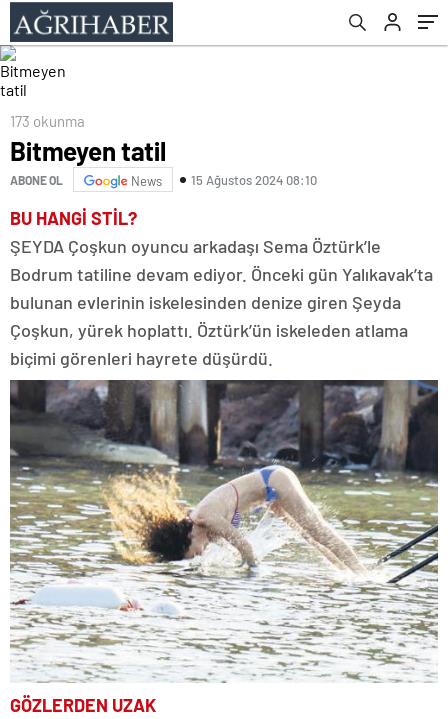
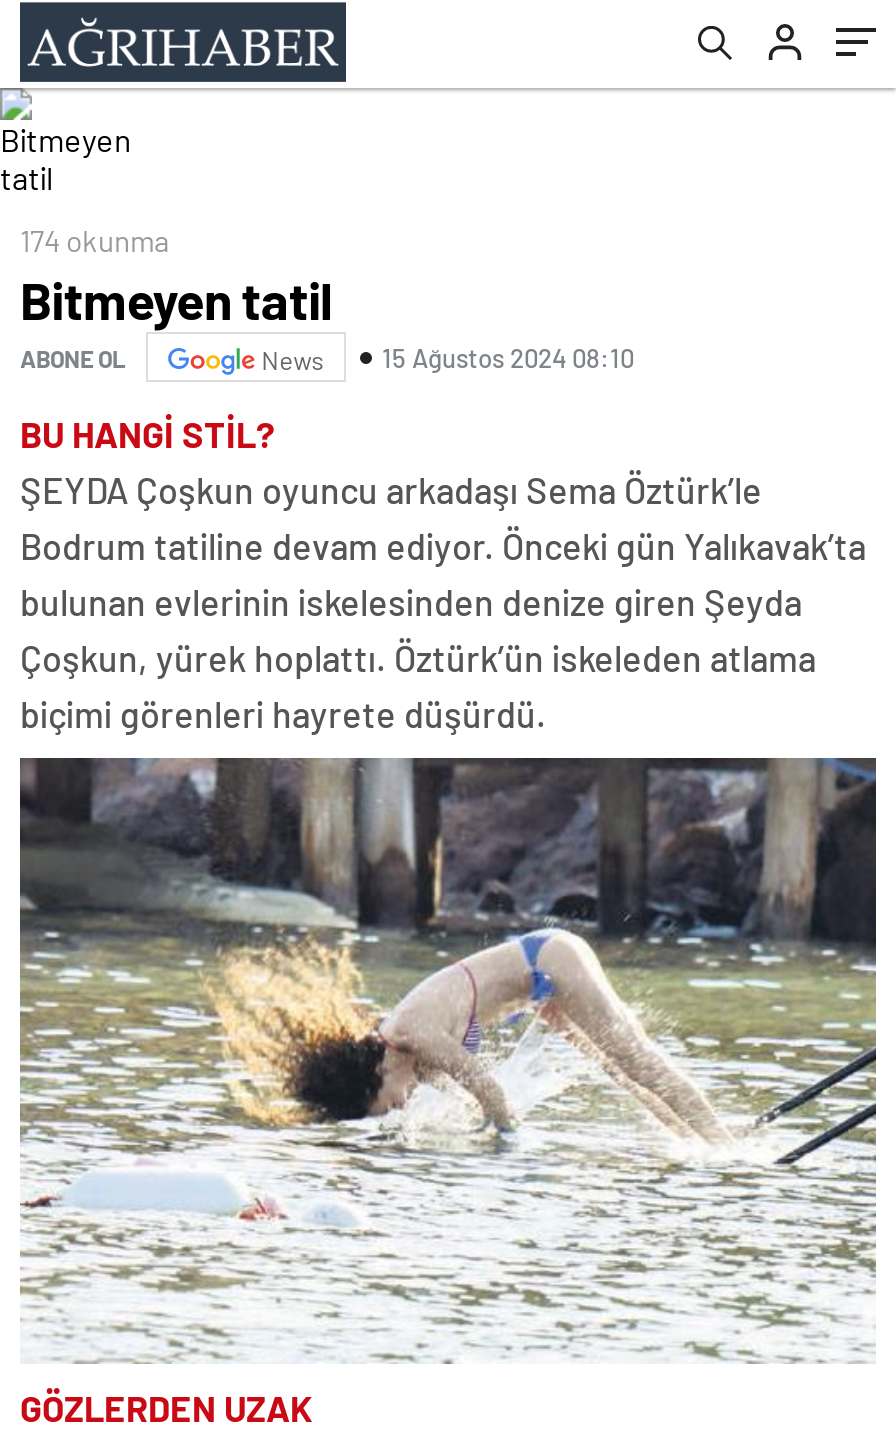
- 173 okunma
+ 174 okunma
